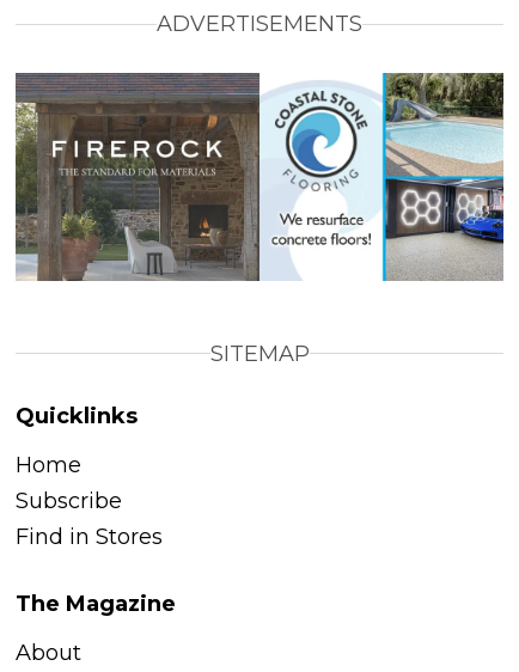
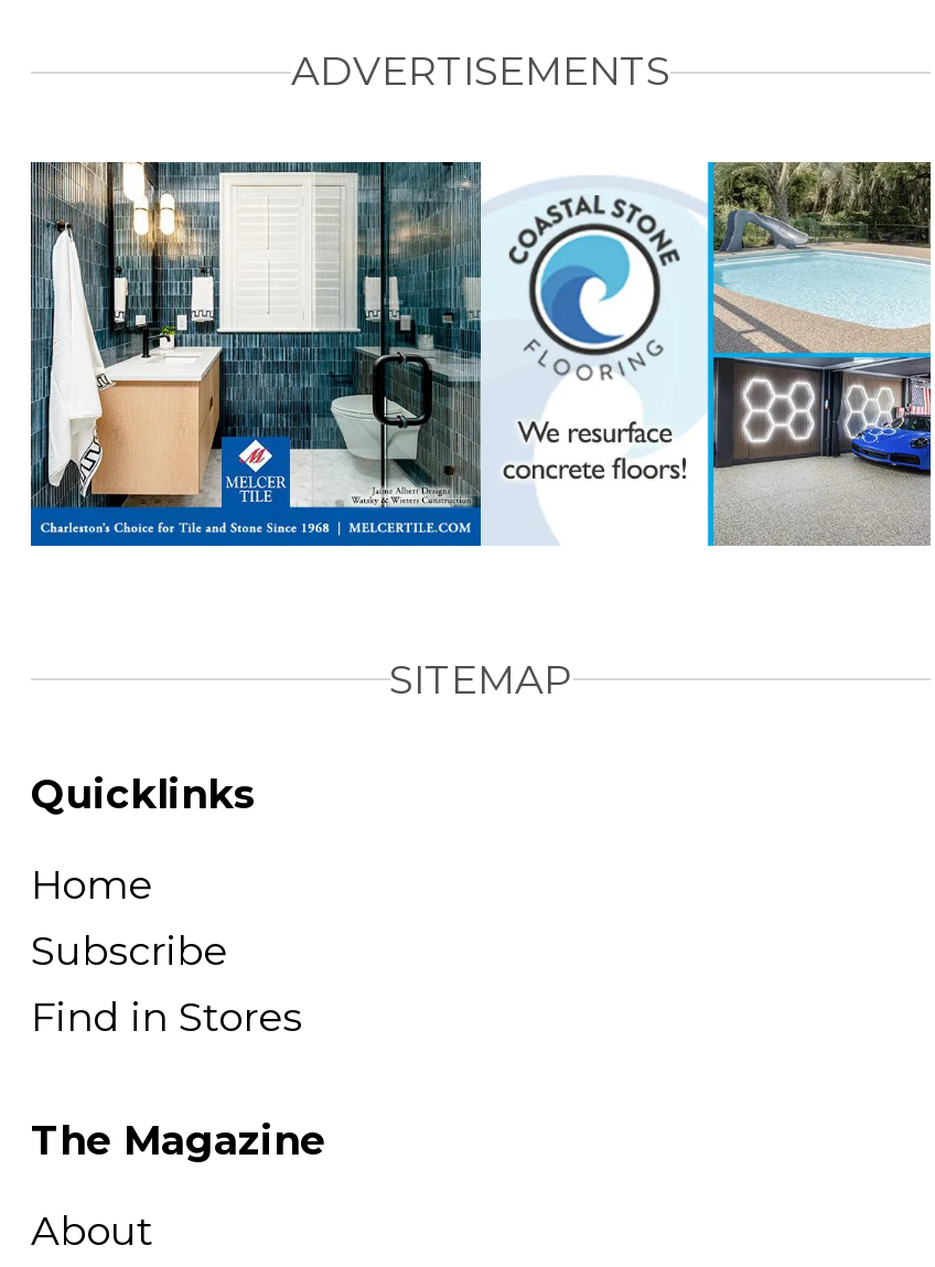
- [image]
+ [image]
